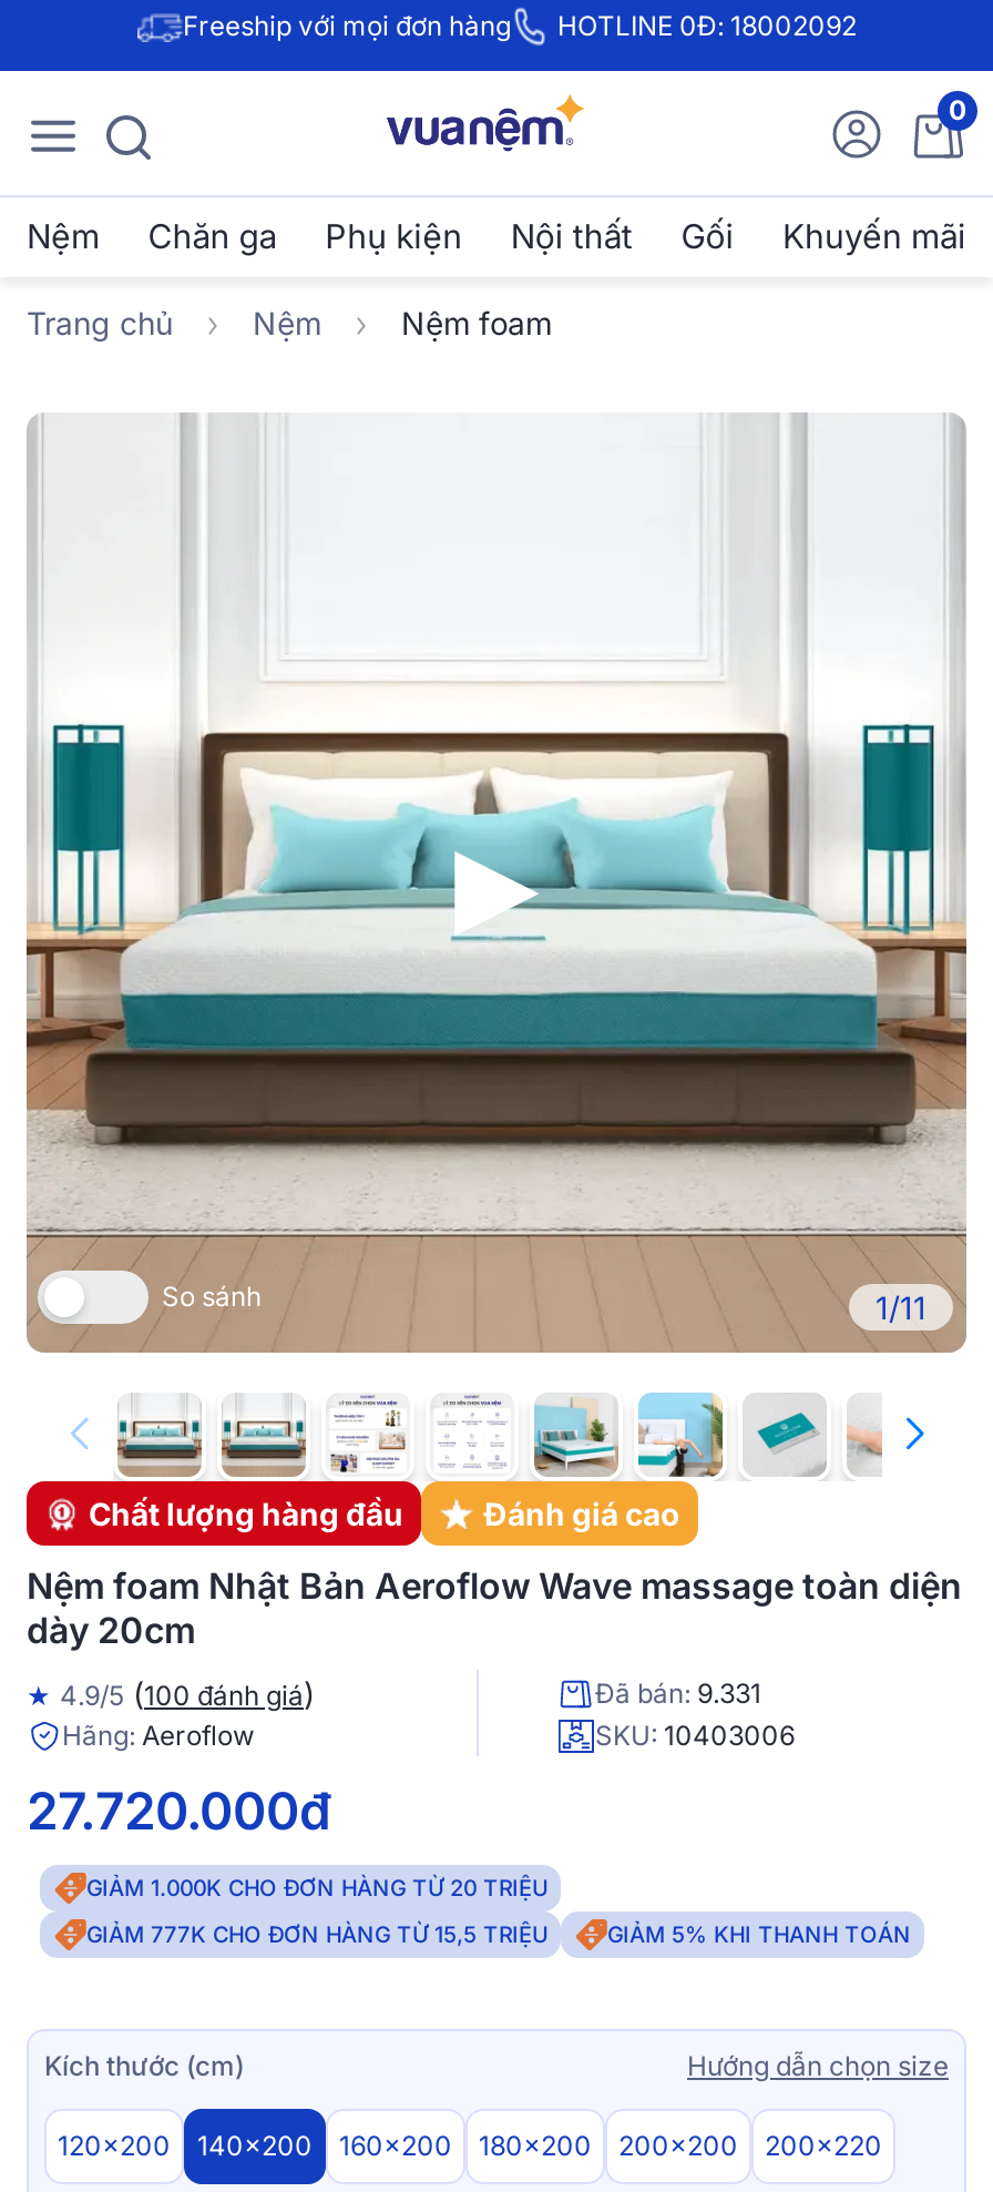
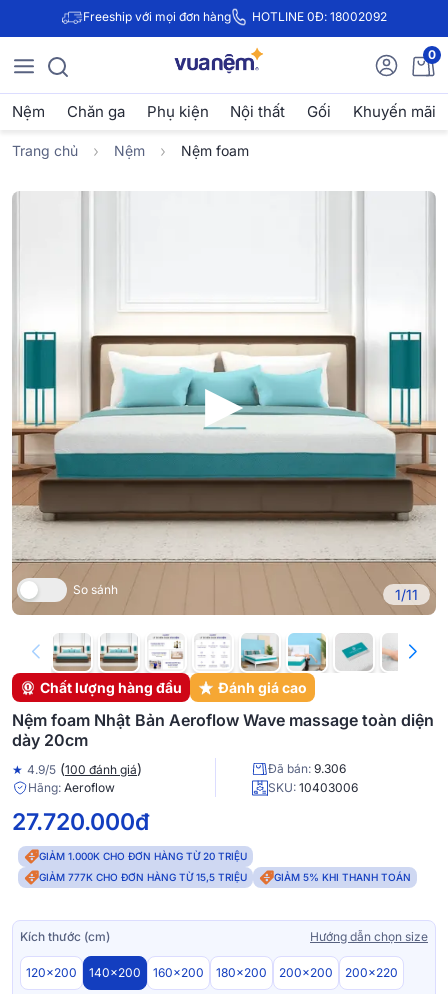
- Đã bán: 9.331
+ Đã bán: 9.306
